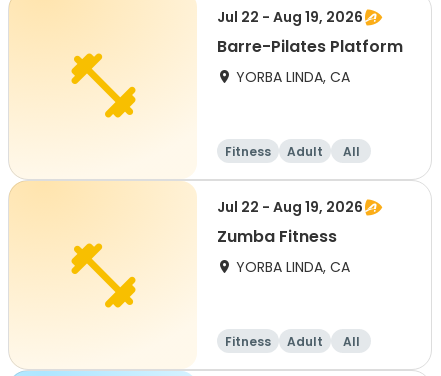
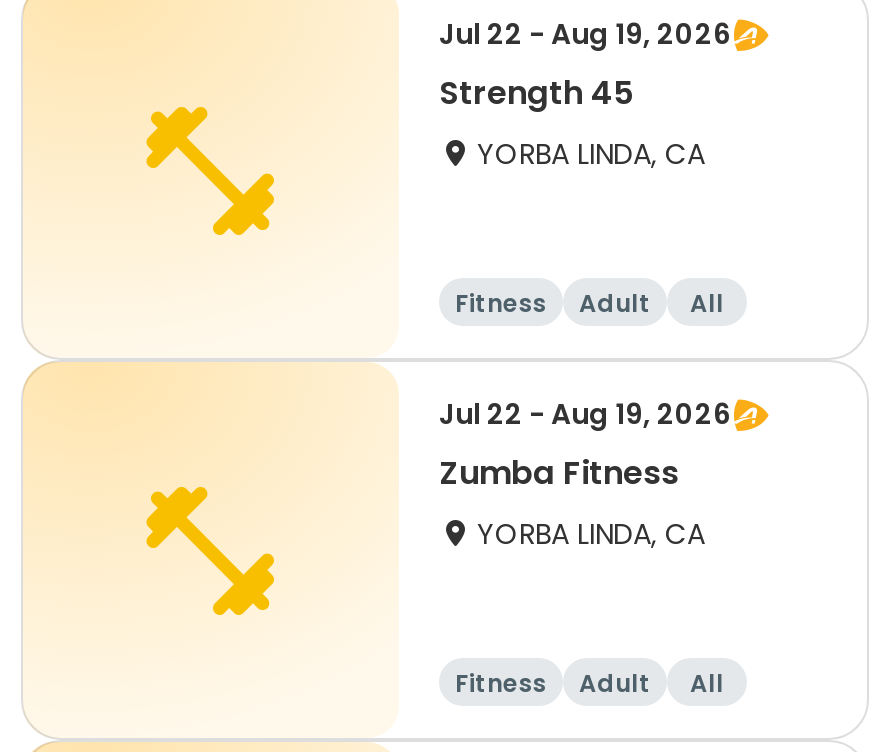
- Barre-Pilates Platform
+ Strength 45
